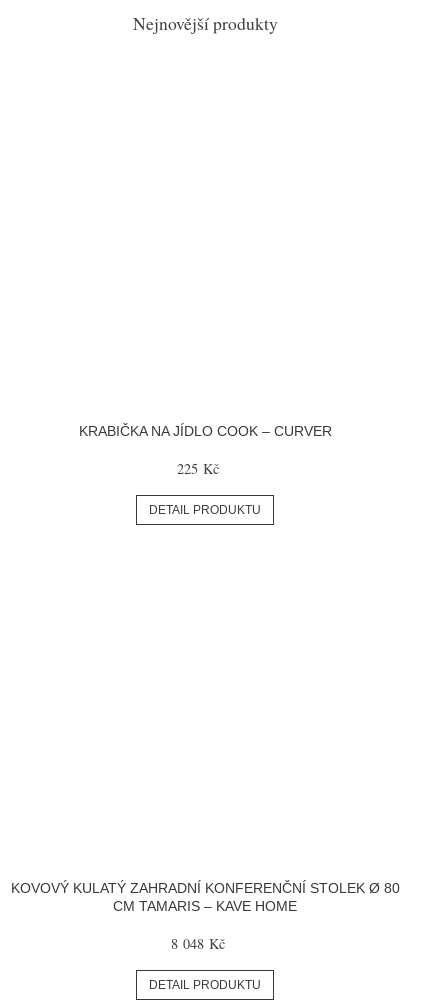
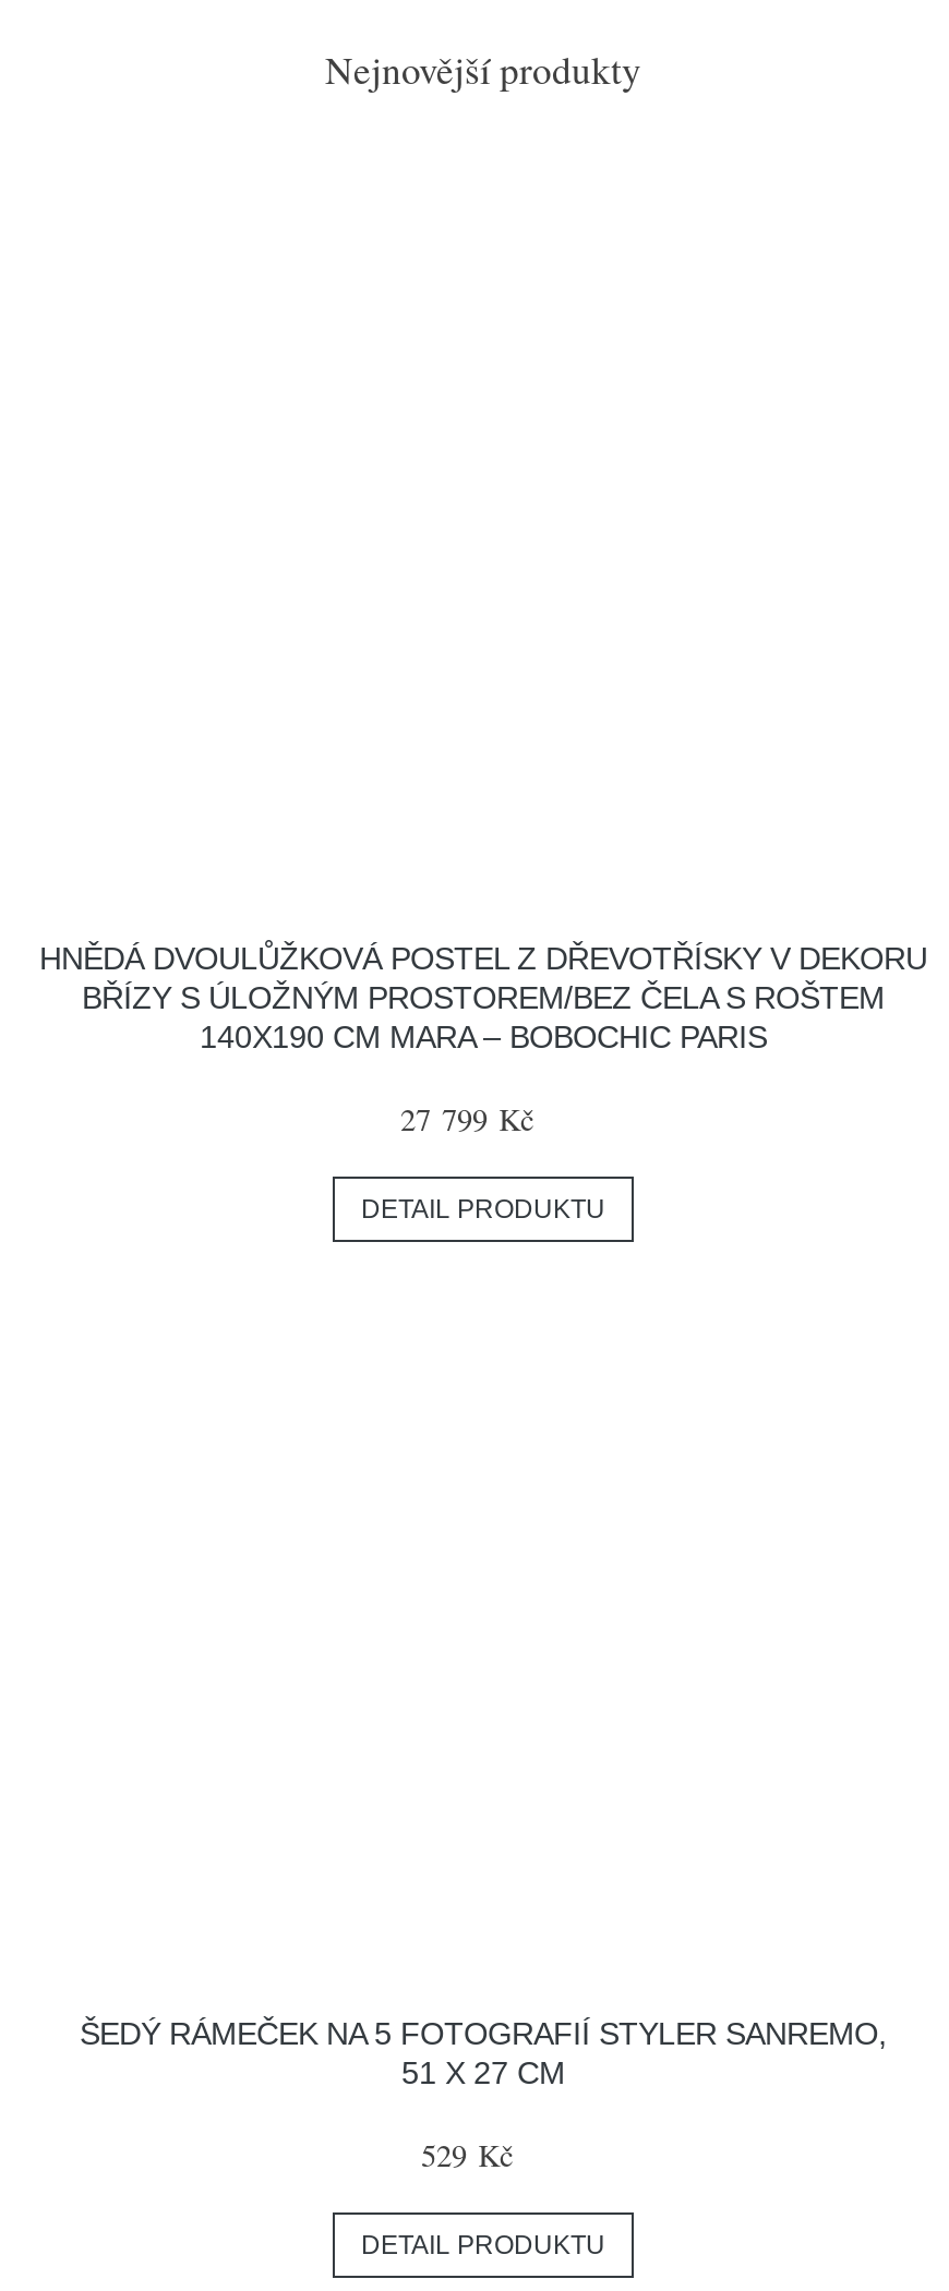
- KRABIČKA NA JÍDLO COOK – CURVER
+ HNĚDÁ DVOULŮŽKOVÁ POSTEL Z DŘEVOTŘÍSKY V DEKORU
+ BŘÍZY S ÚLOŽNÝM PROSTOREM/BEZ ČELA S ROŠTEM
+ 140X190 CM MARA – BOBOCHIC PARIS

- 225 Kč
+ 27 799 Kč

- KOVOVÝ KULATÝ ZAHRADNÍ KONFERENČNÍ STOLEK Ø 80
- CM TAMARIS – KAVE HOME
+ ŠEDÝ RÁMEČEK NA 5 FOTOGRAFIÍ STYLER SANREMO,
+ 51 X 27 CM

- 8 048 Kč
+ 529 Kč
